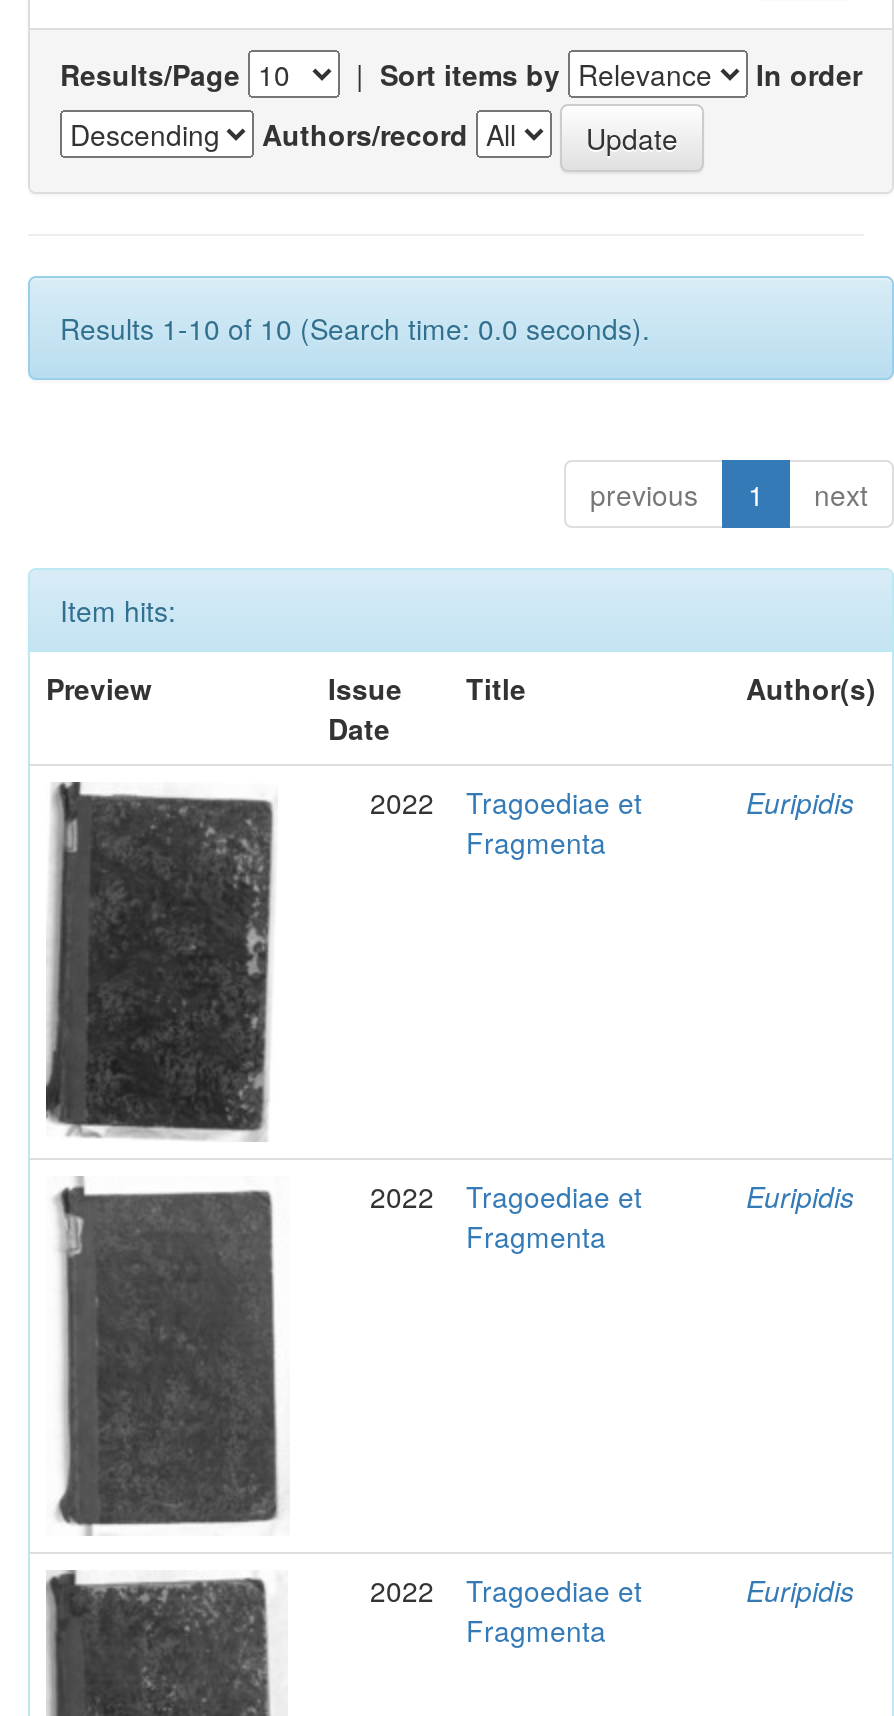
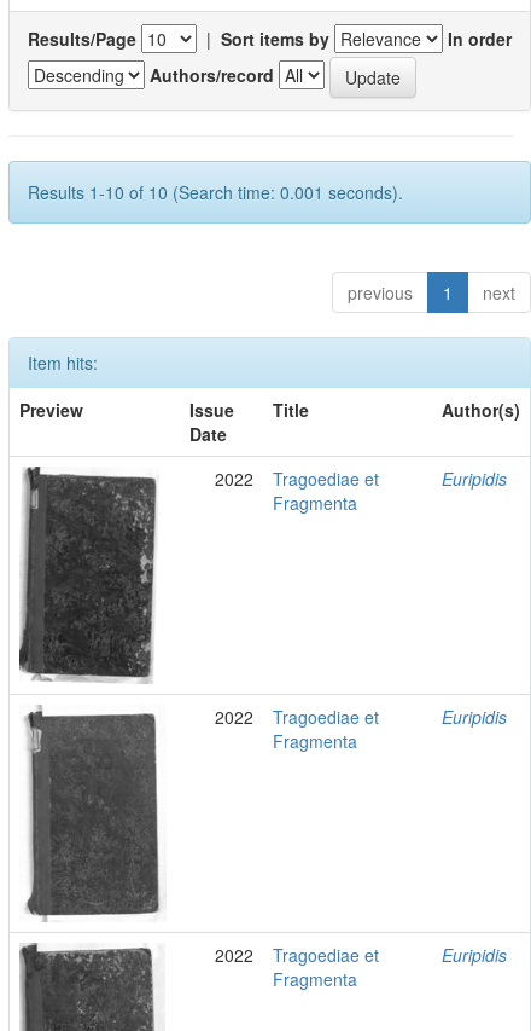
- Results 1-10 of 10 (Search time: 0.0 seconds).
+ Results 1-10 of 10 (Search time: 0.001 seconds).
